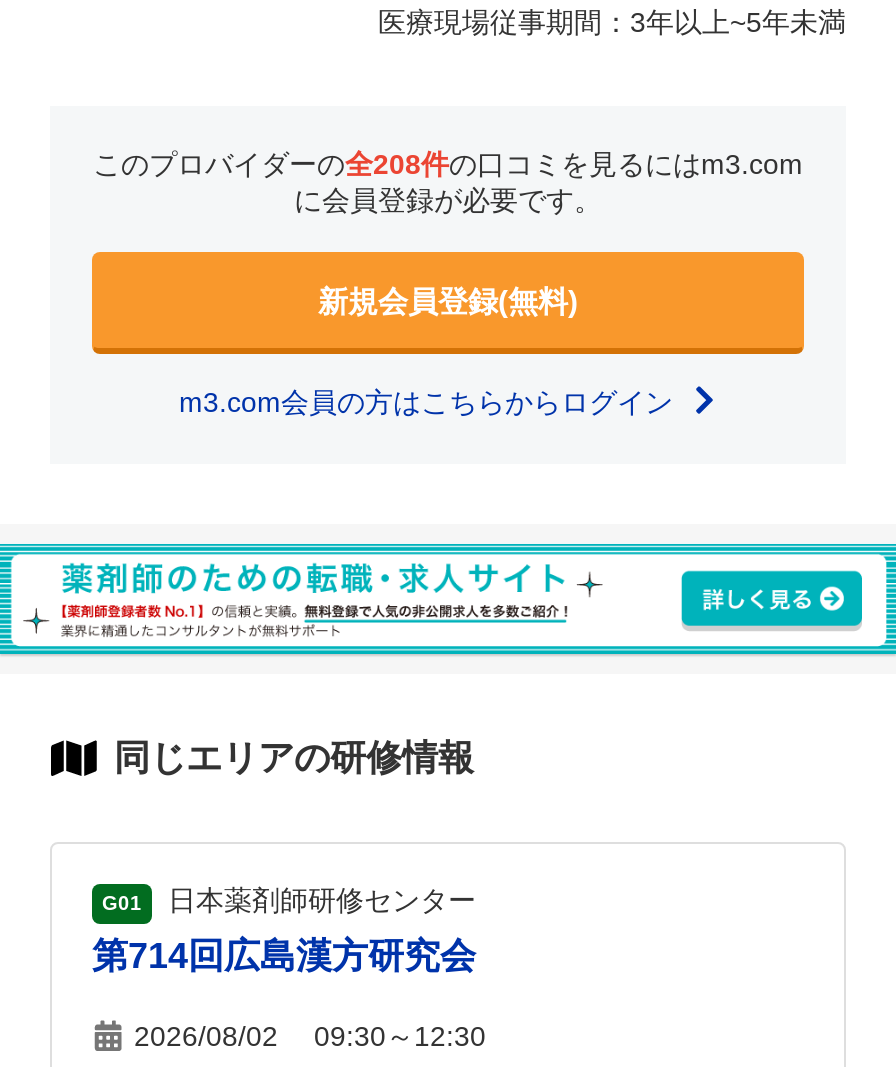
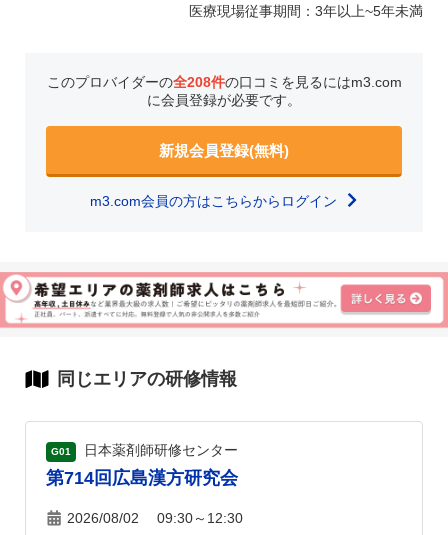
- [image]
+ [image]
